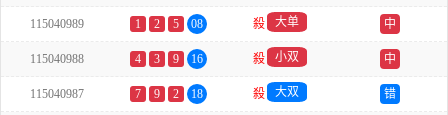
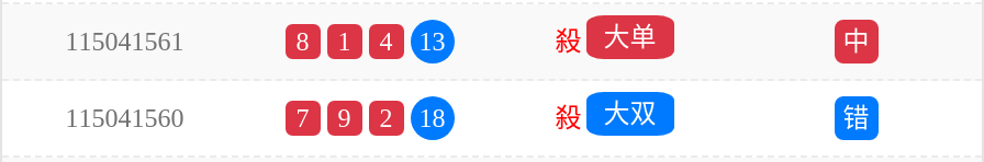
- 115040989
+ 115041561
+ 8

- 2
- 5
- 08
+ 4
+ 13

- 115040988
- 4
- 3
- 9
- 16
- 殺
- 小双
- 中
- 115040987
+ 115041560
